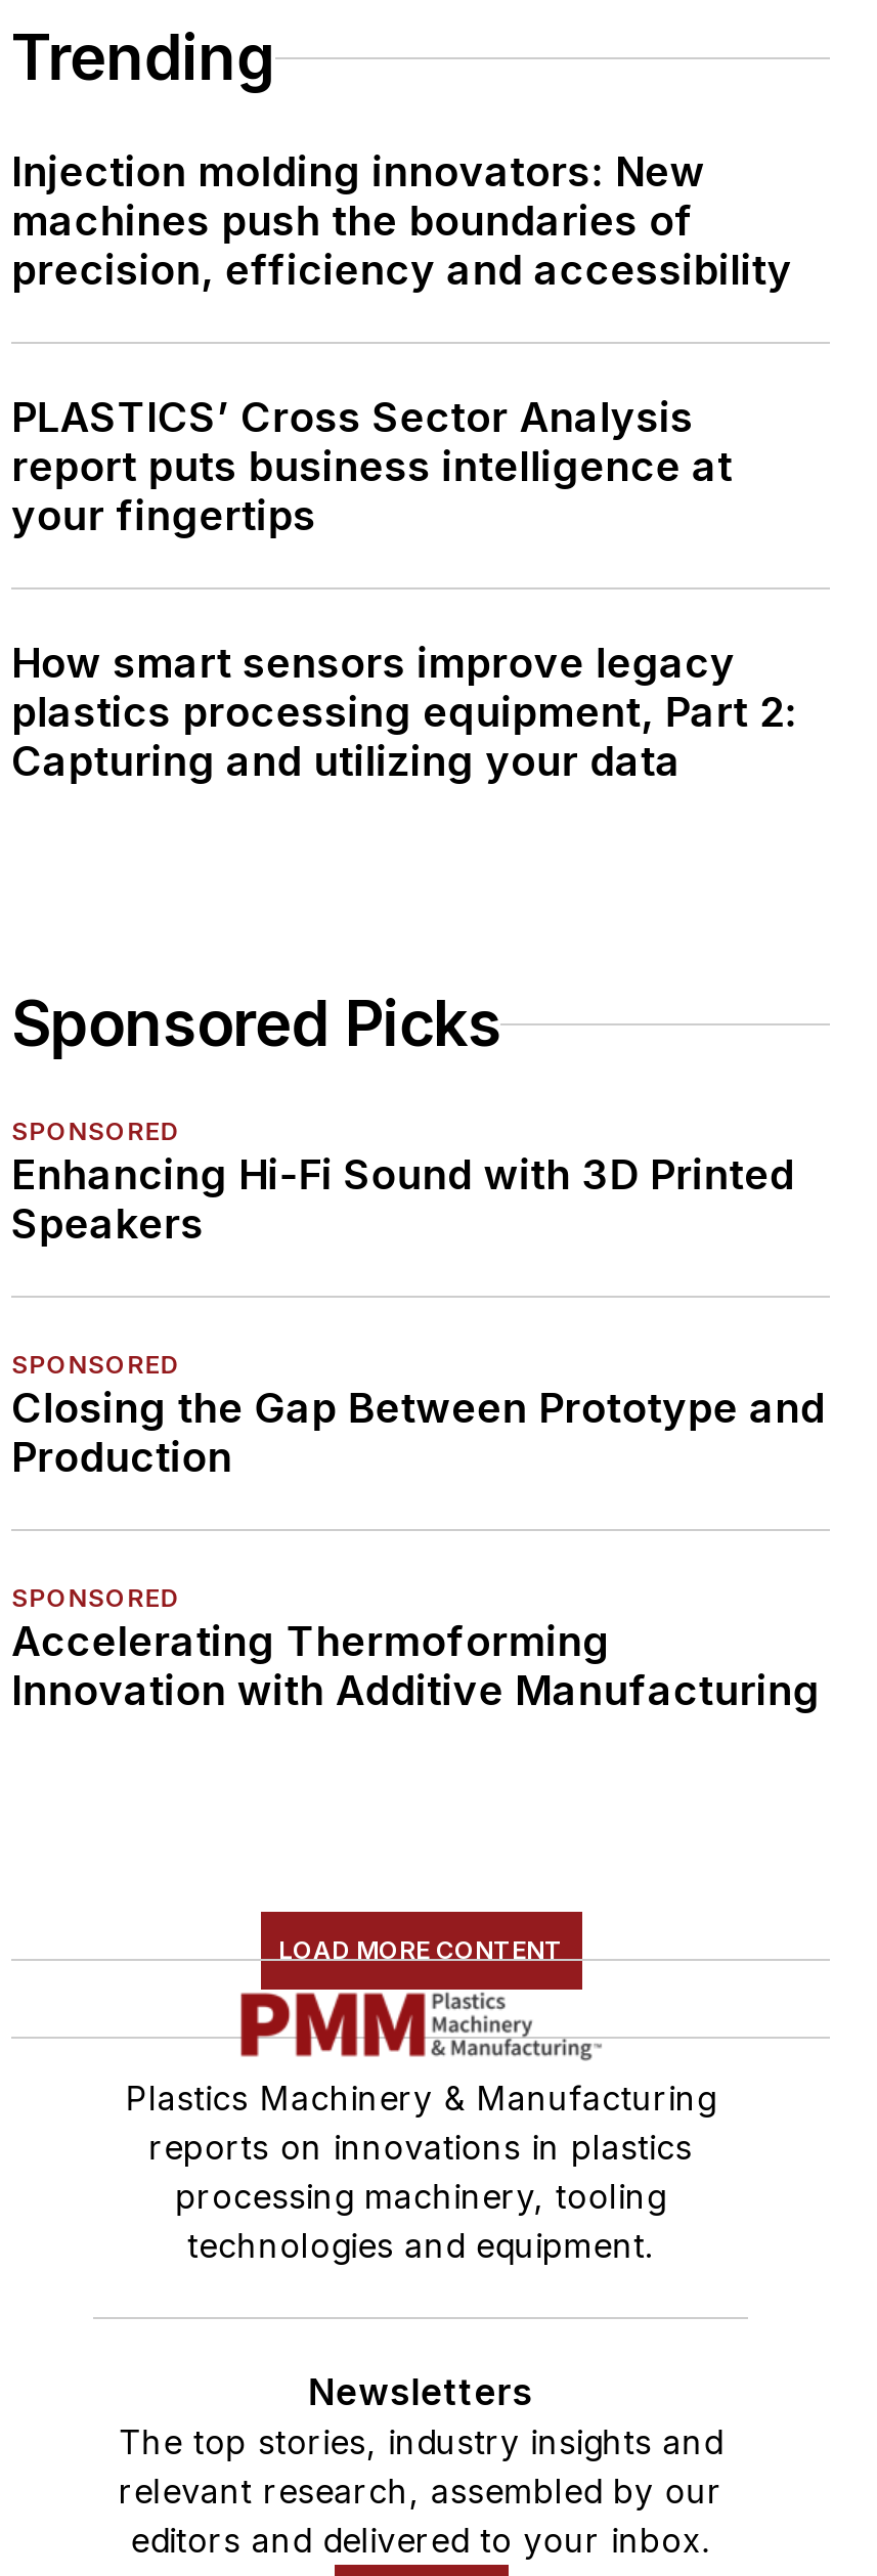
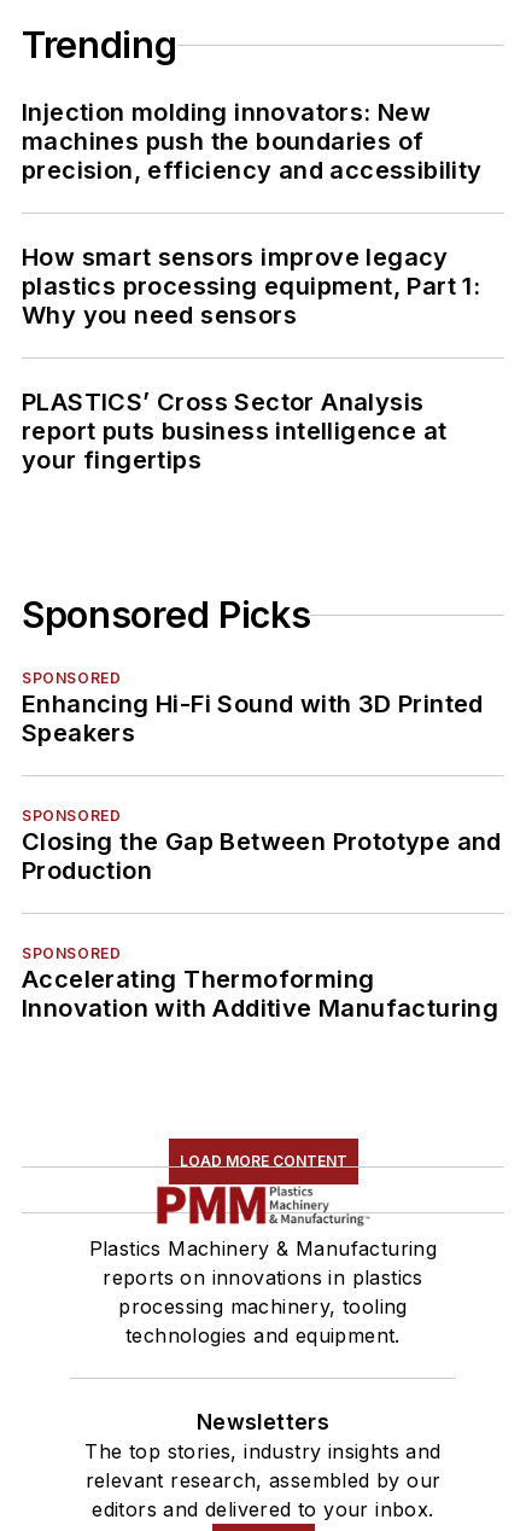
+ plastics processing equipment, Part 1:
+ Why you need sensors

moved down: PLASTICS’ Cross Sector Analysis | report puts business intelligence at | your fingertips

moved up: How smart sensors improve legacy

- plastics processing equipment, Part 2:
- Capturing and utilizing your data
